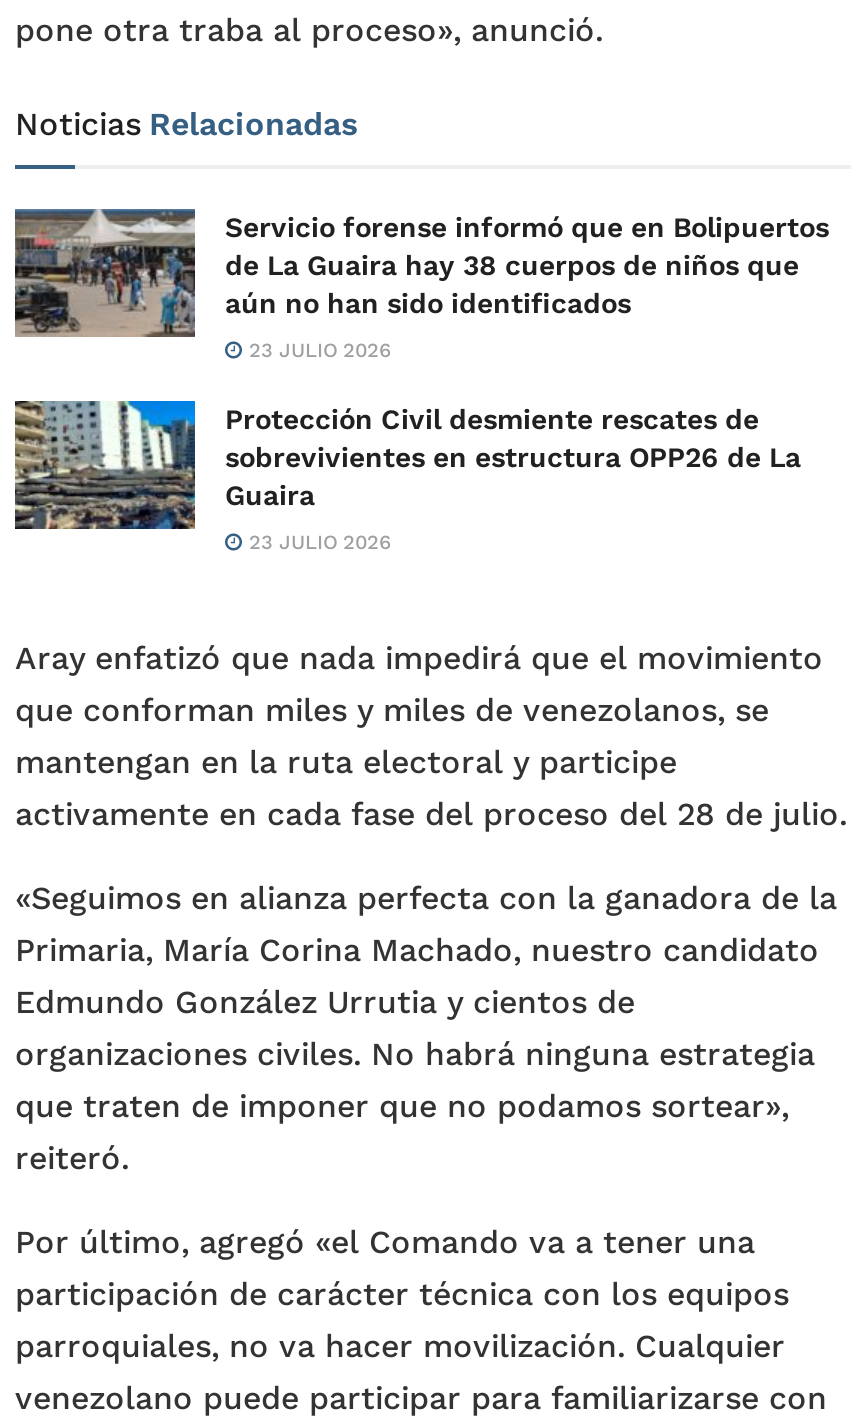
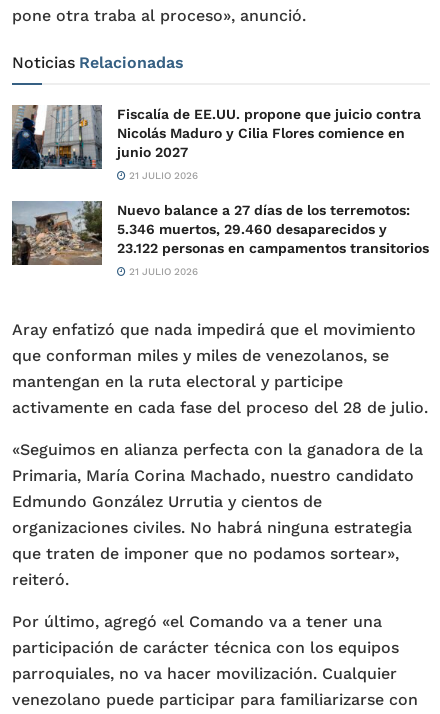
- [image]
- Servicio forense informó que en Bolipuertos
- de La Guaira hay 38 cuerpos de niños que
- aún no han sido identificados
+ [image]
+ Fiscalía de EE.UU. propone que juicio contra
+ Nicolás Maduro y Cilia Flores comience en
+ junio 2027

- 23 JULIO 2026
+ 21 JULIO 2026

- [image]
- Protección Civil desmiente rescates de
- sobrevivientes en estructura OPP26 de La
- Guaira
+ [image]
+ Nuevo balance a 27 días de los terremotos:
+ 5.346 muertos, 29.460 desaparecidos y
+ 23.122 personas en campamentos transitorios

- 23 JULIO 2026
+ 21 JULIO 2026
